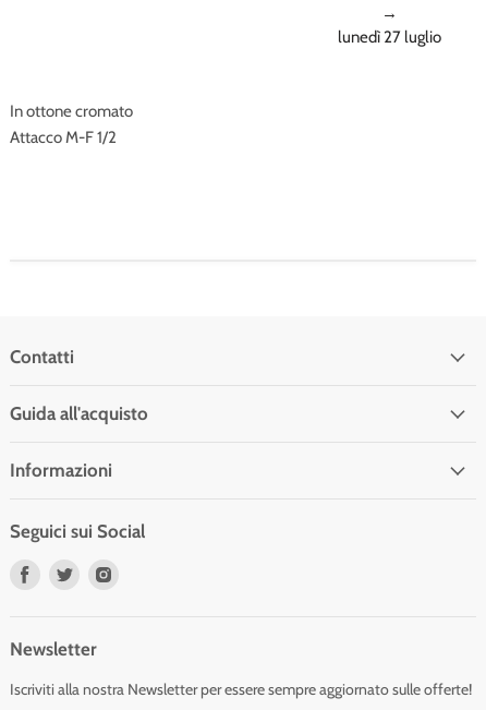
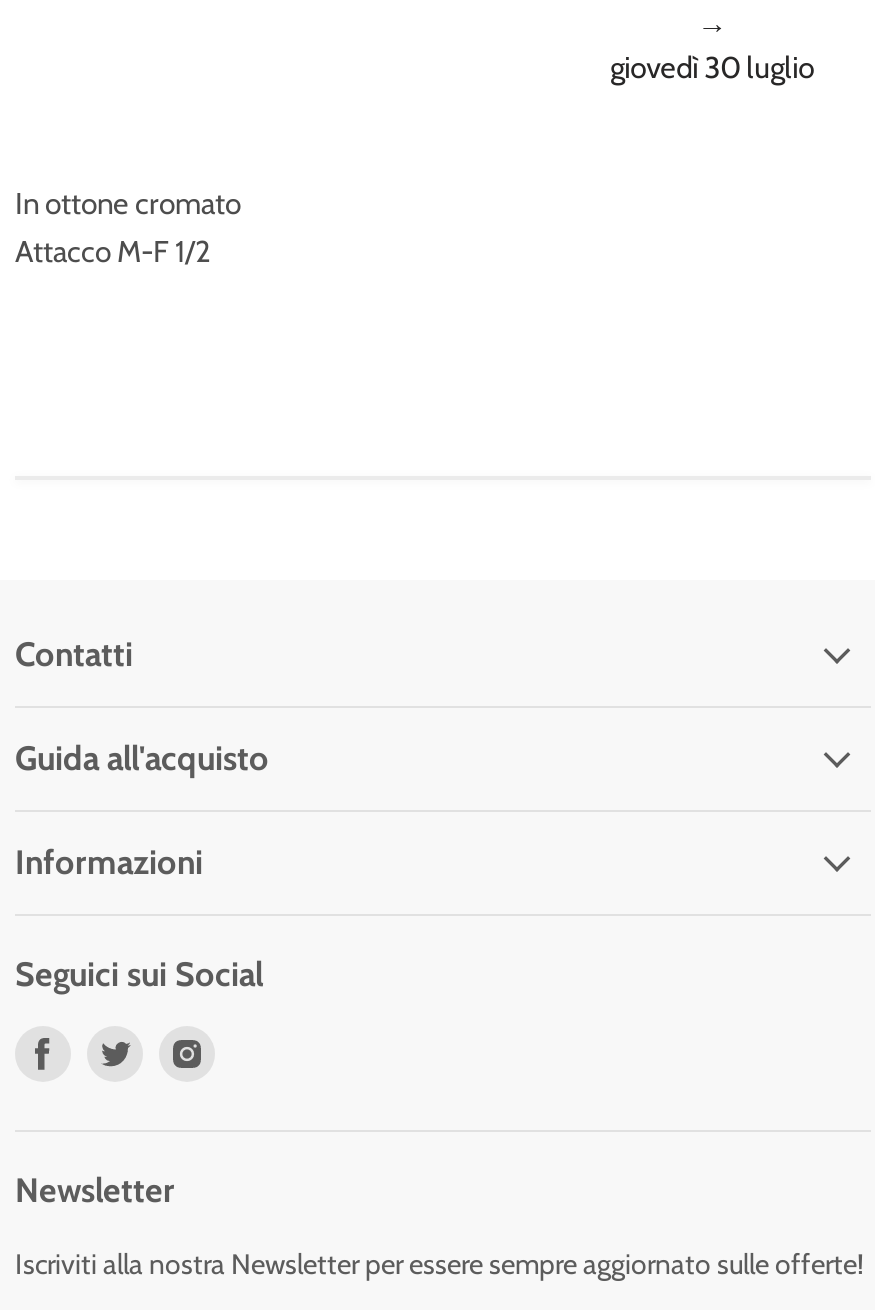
- lunedì 27 luglio
+ giovedì 30 luglio
